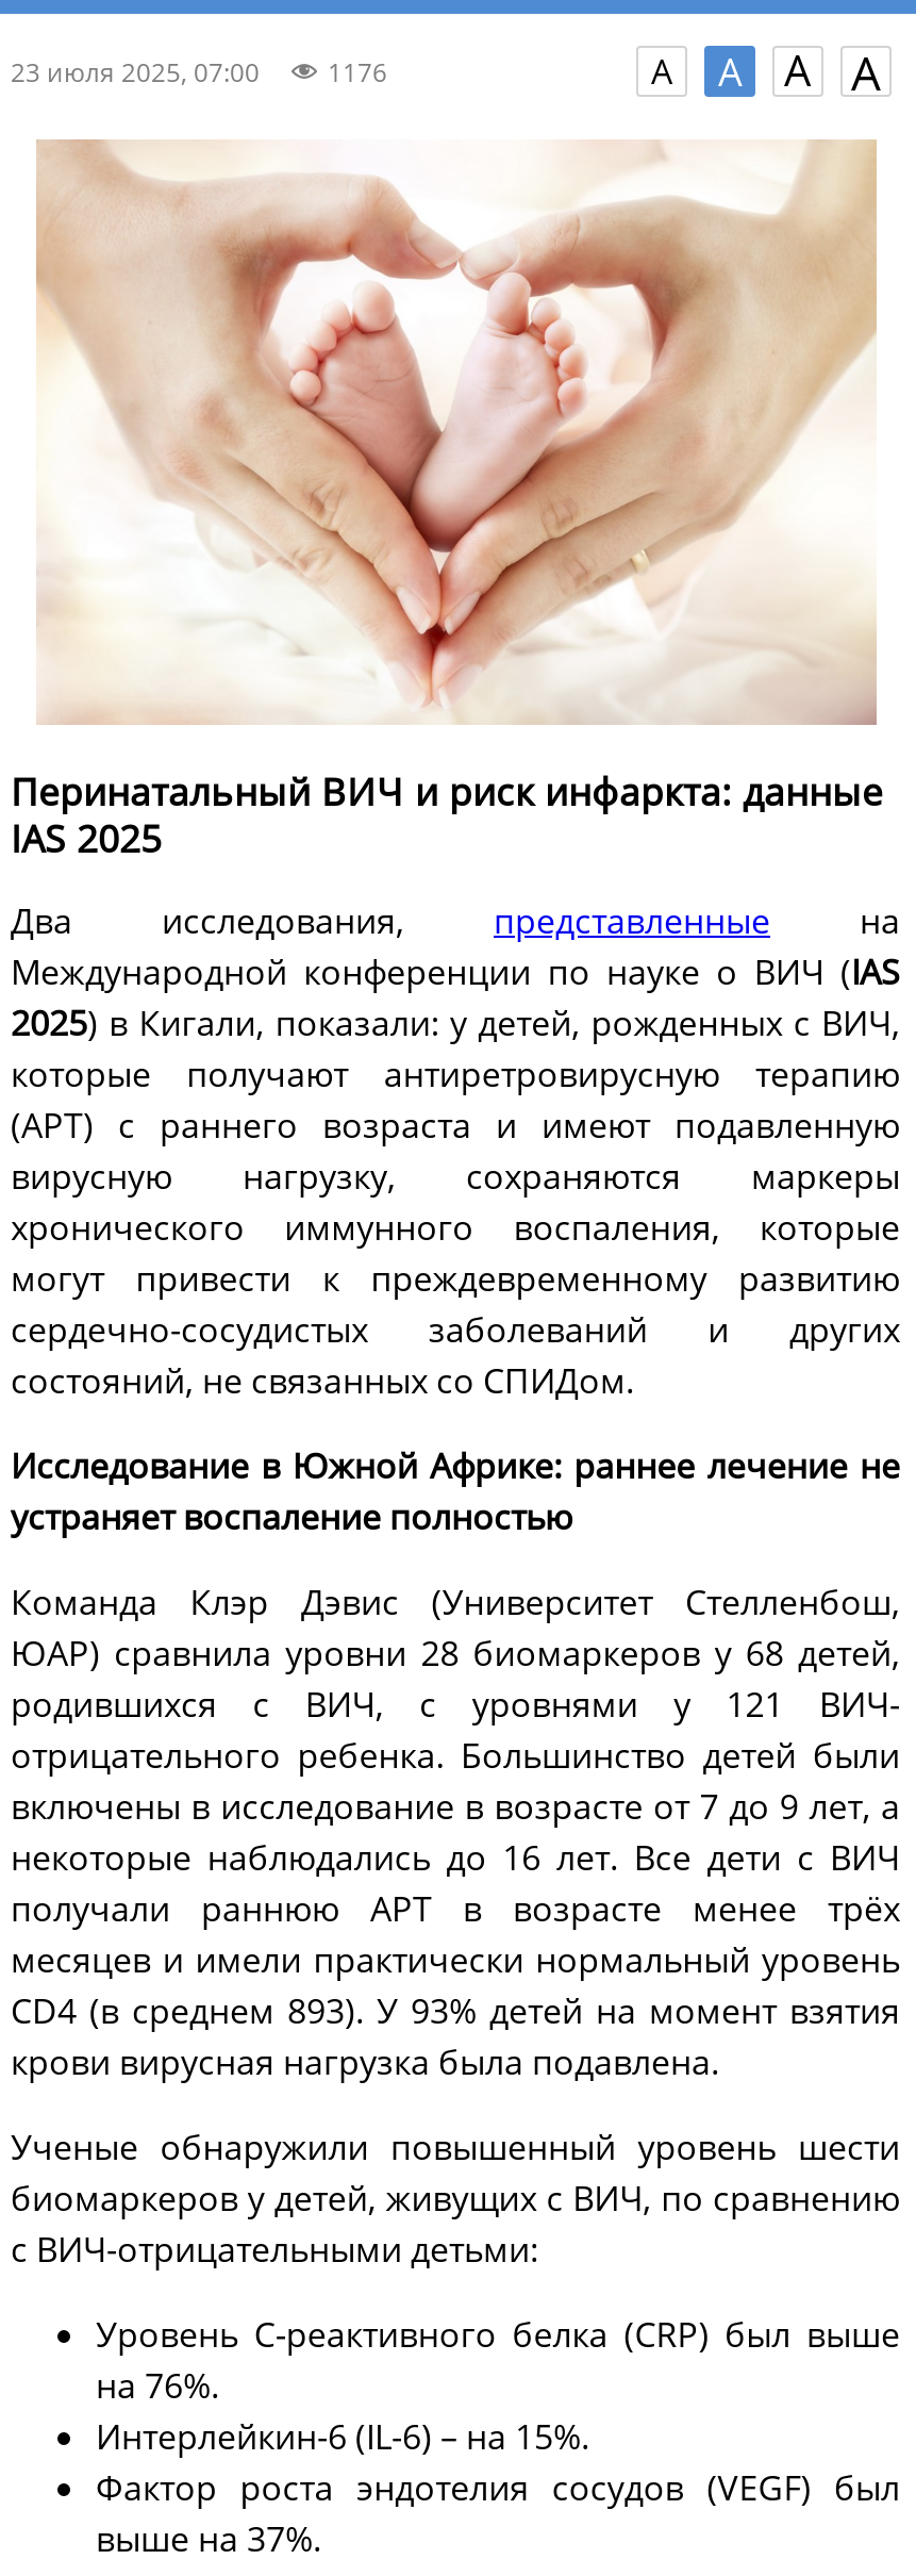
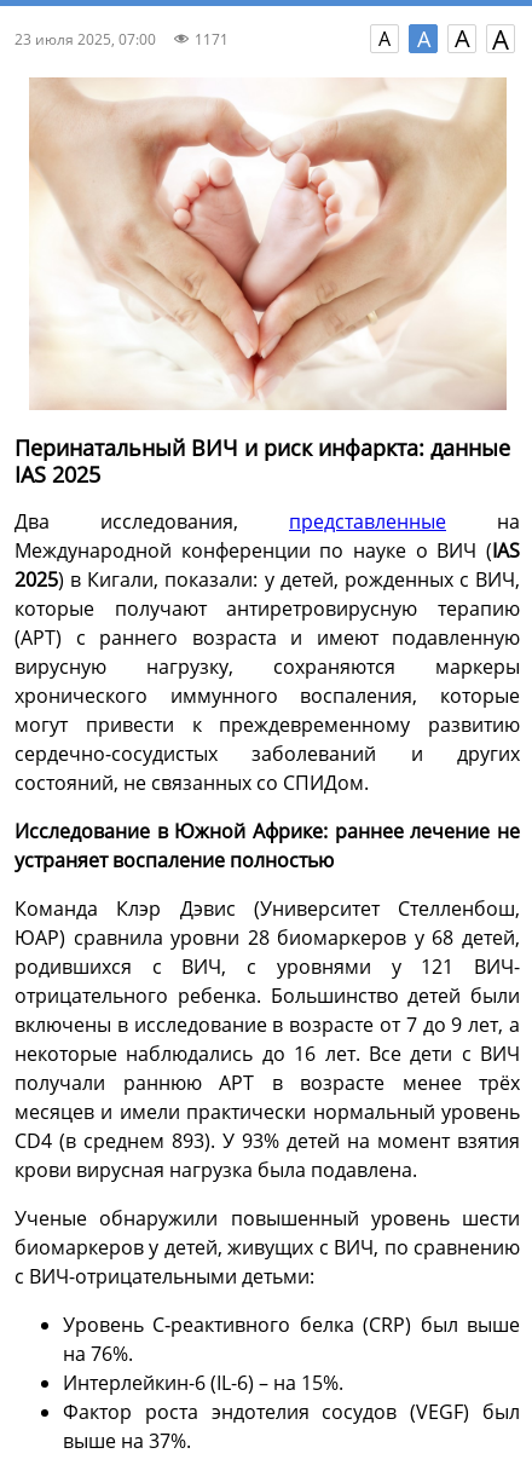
- 23 июля 2025, 07:00 1176
+ 23 июля 2025, 07:00 1171
